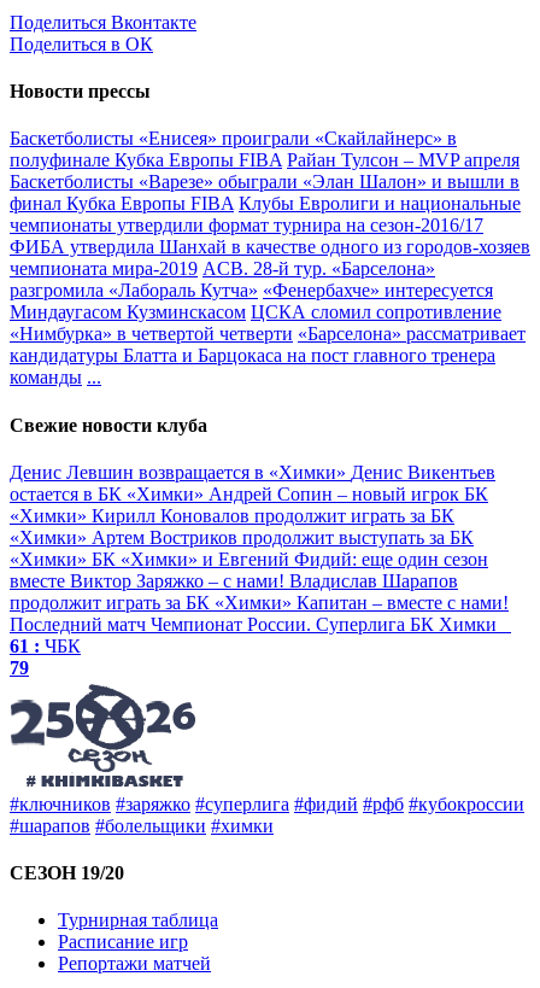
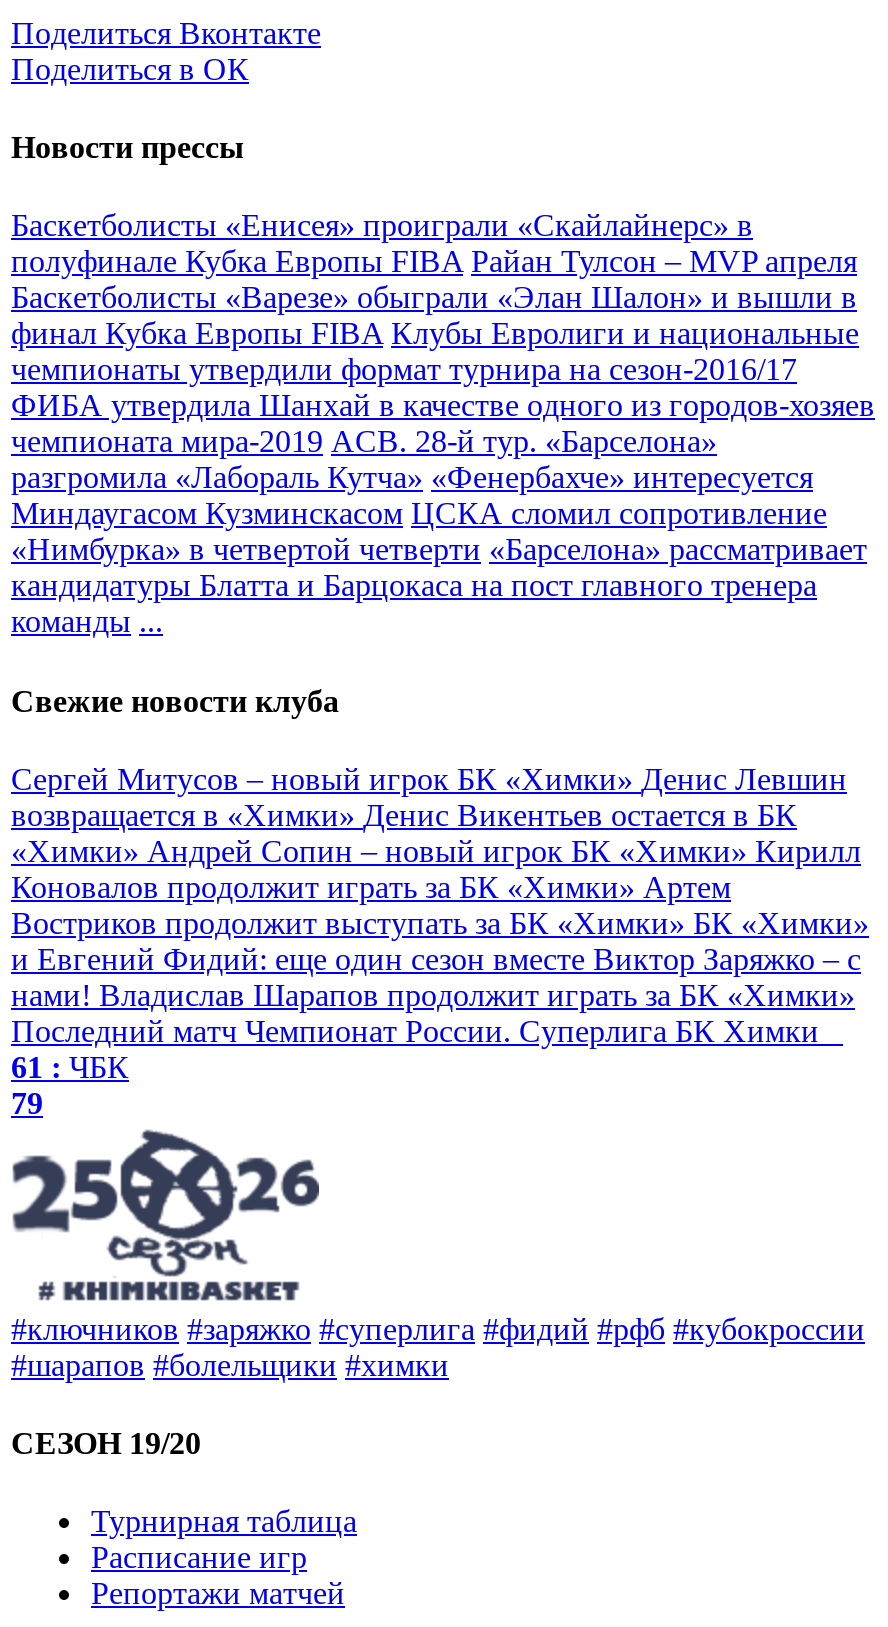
- Денис Левшин возвращается в «Химки» Денис Викентьев
- остается в БК «Химки» Андрей Сопин – новый игрок БК
- «Химки» Кирилл Коновалов продолжит играть за БК
- «Химки» Артем Востриков продолжит выступать за БК
- «Химки» БК «Химки» и Евгений Фидий: еще один сезон
- вместе Виктор Заряжко – c нами! Владислав Шарапов
- продолжит играть за БК «Химки» Капитан – вместе с нами!
+ Сергей Митусов – новый игрок БК «Химки» Денис Левшин
+ возвращается в «Химки» Денис Викентьев остается в БК
+ «Химки» Андрей Сопин – новый игрок БК «Химки» Кирилл
+ Коновалов продолжит играть за БК «Химки» Артем
+ Востриков продолжит выступать за БК «Химки» БК «Химки»
+ и Евгений Фидий: еще один сезон вместе Виктор Заряжко – c
+ нами! Владислав Шарапов продолжит играть за БК «Химки»
